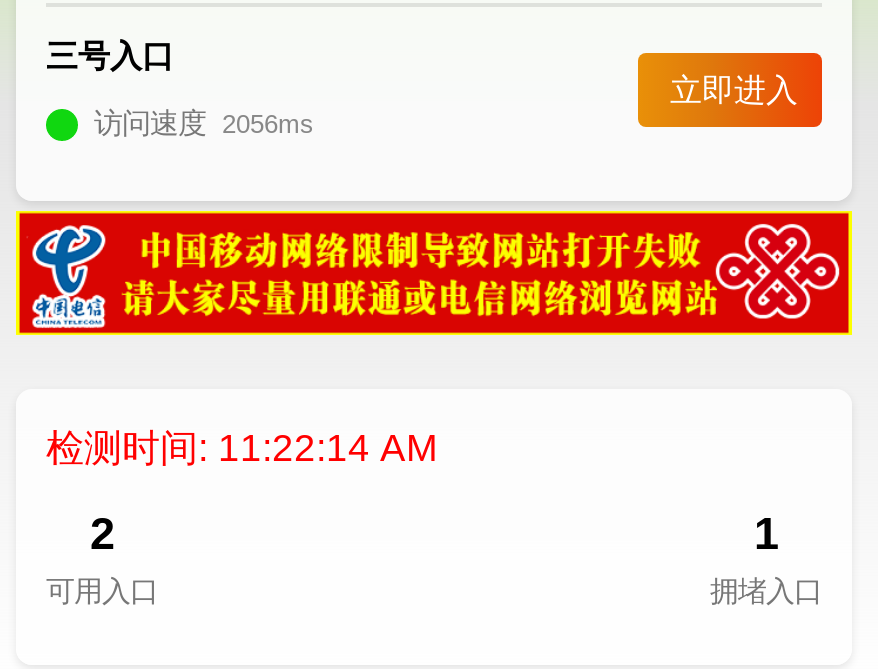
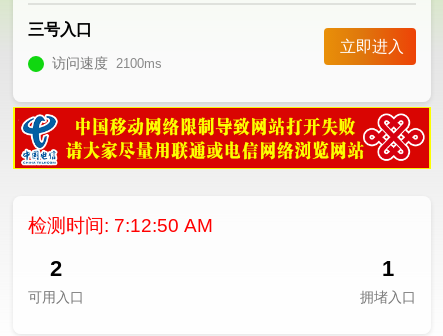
- 访问速度 2056ms
+ 访问速度 2100ms

- 检测时间: 11:22:14 AM
+ 检测时间: 7:12:50 AM
